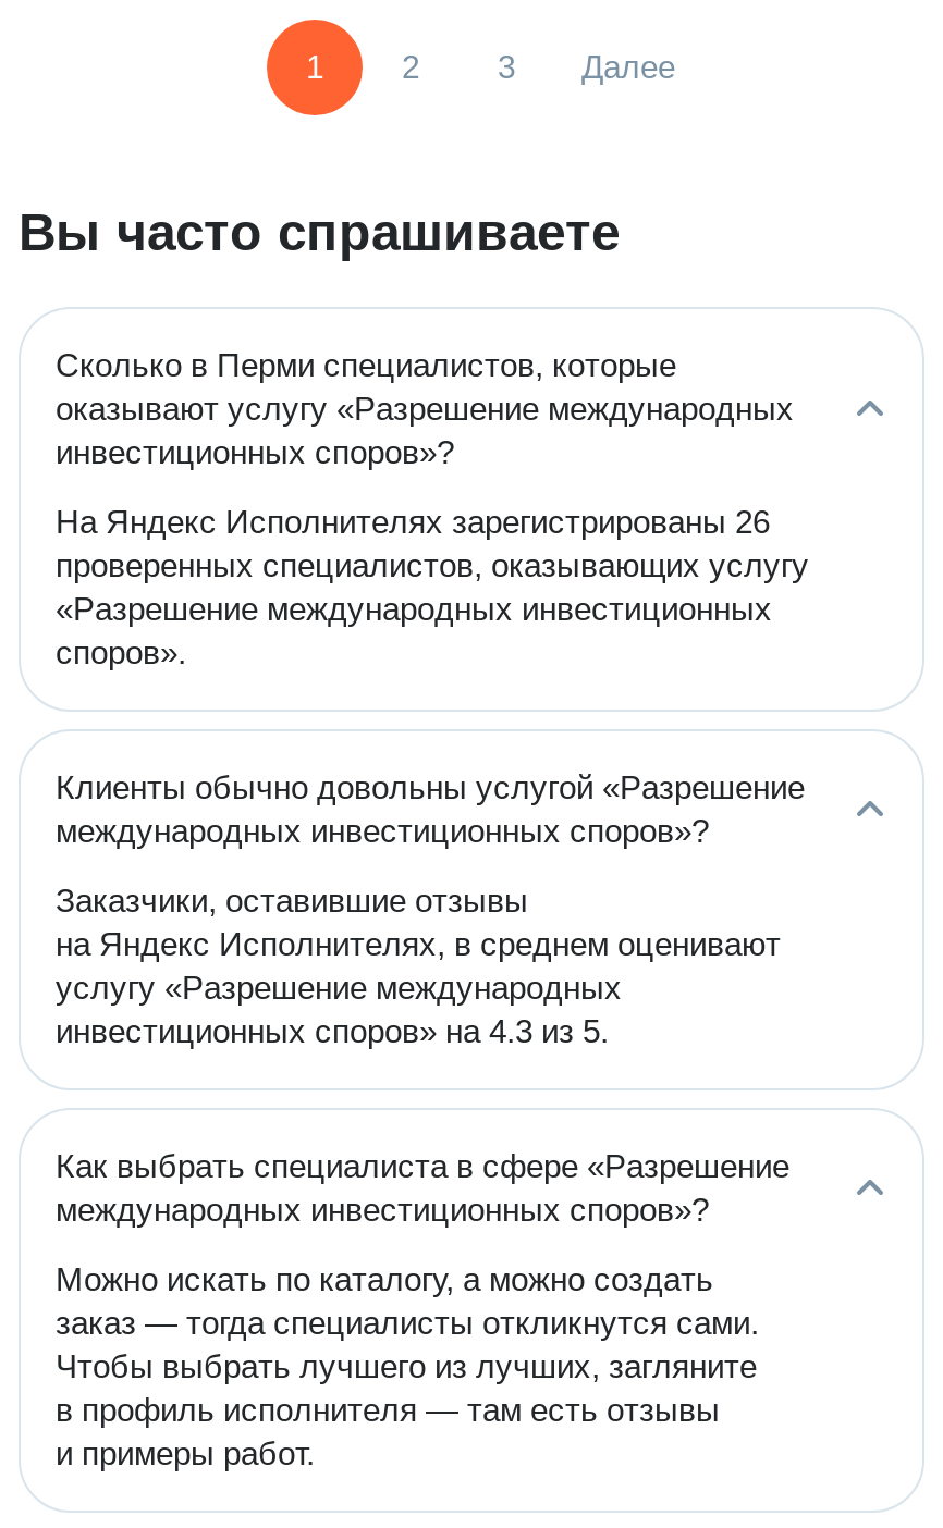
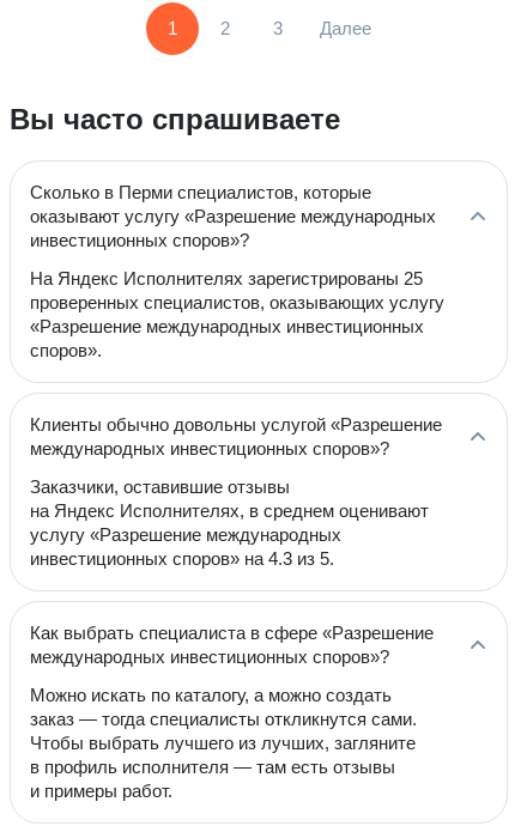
- На Яндекс Исполнителях зарегистрированы 26
+ На Яндекс Исполнителях зарегистрированы 25
